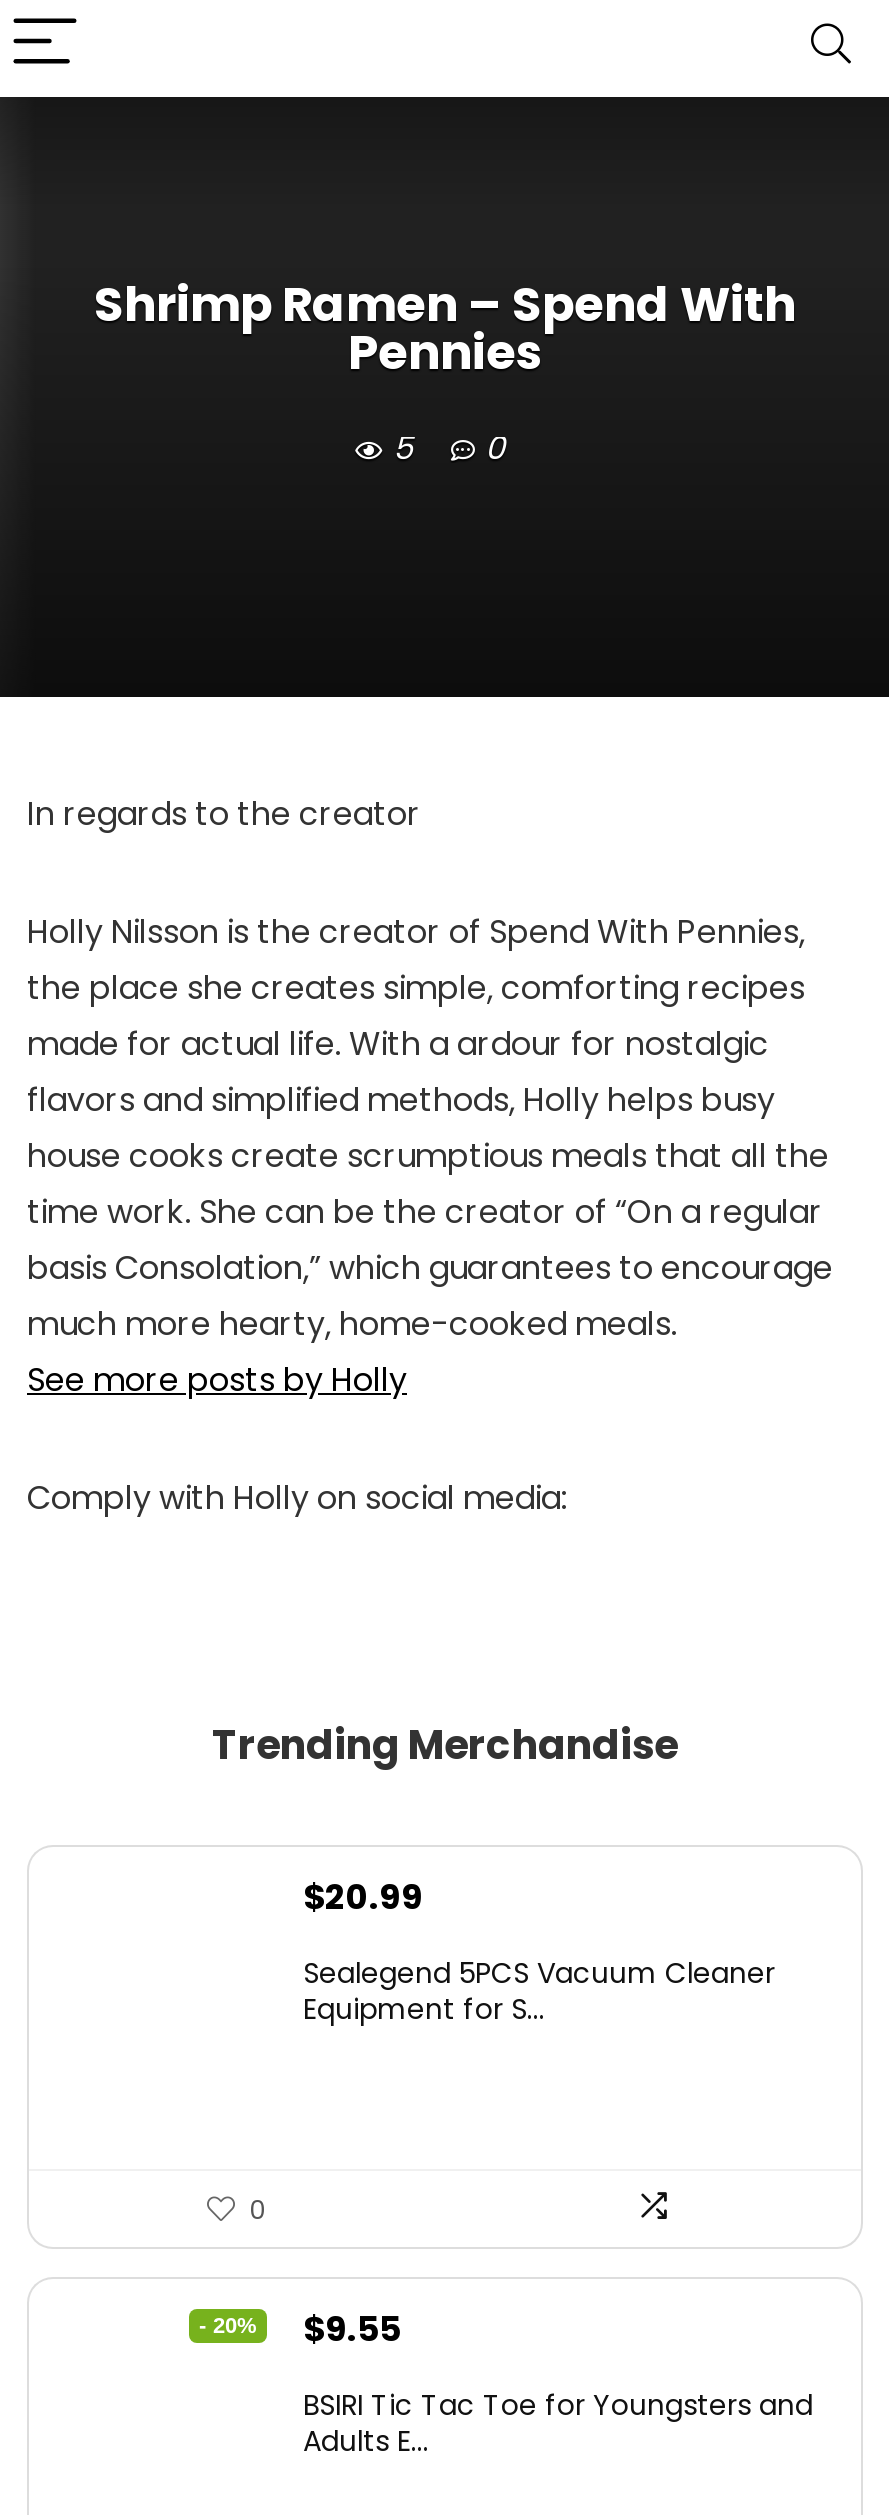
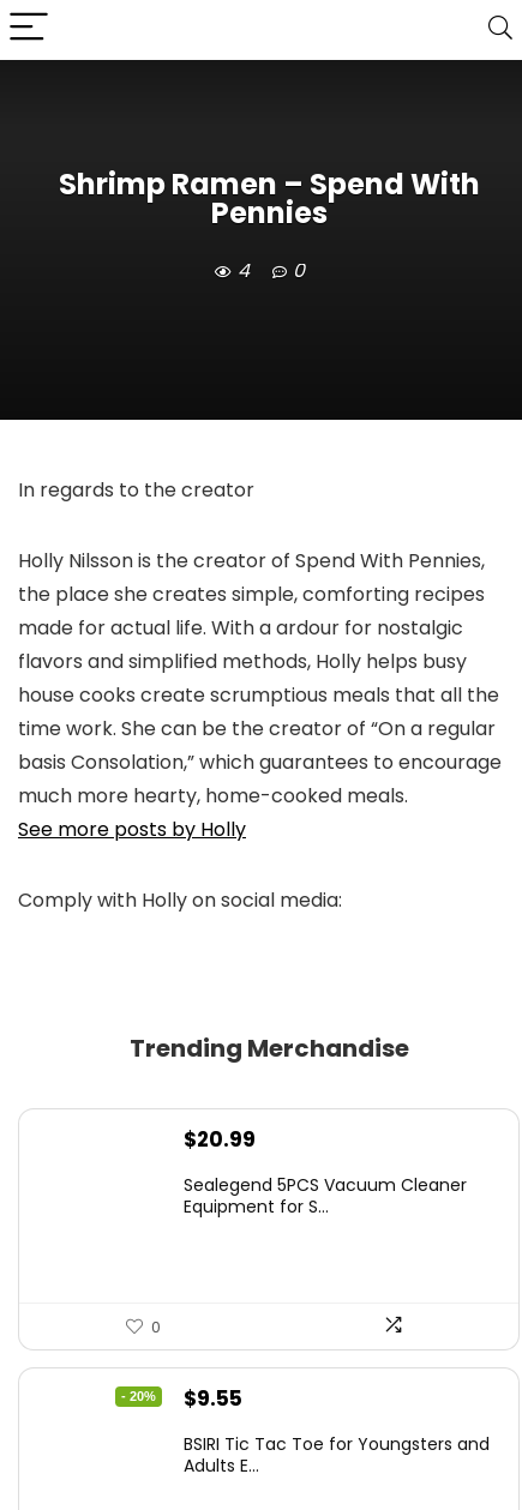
- 5 0
+ 4 0
